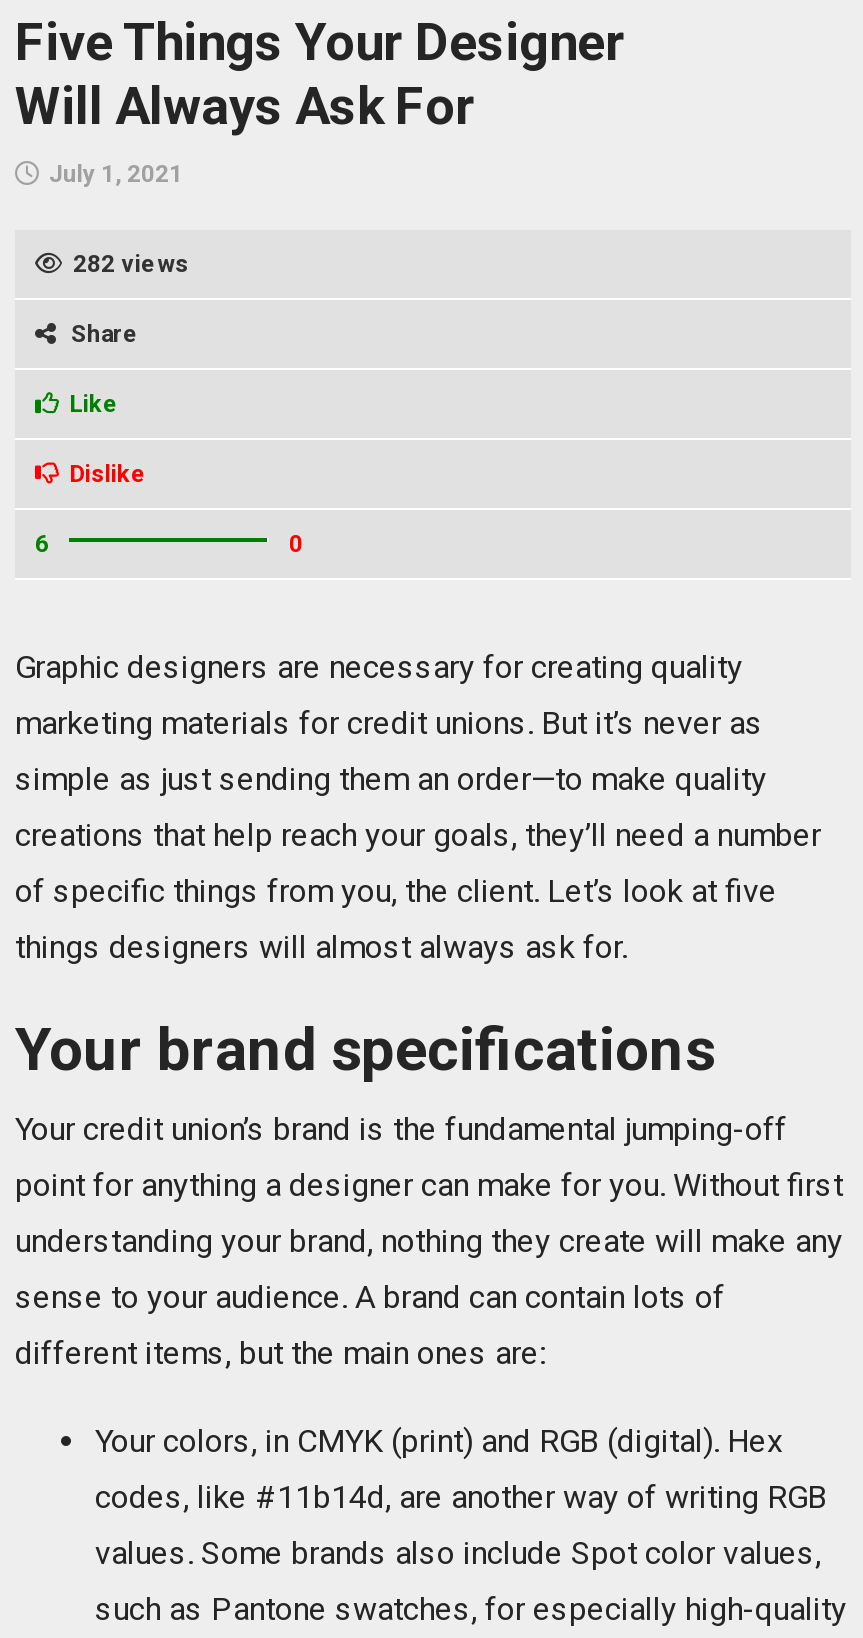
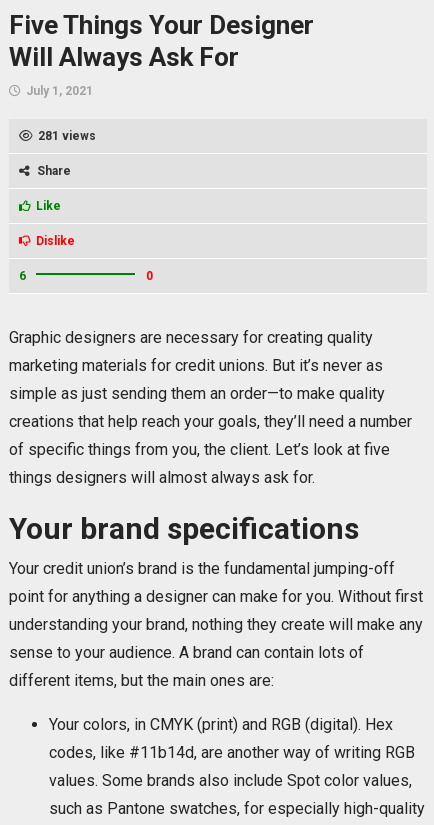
- 282 views
+ 281 views
